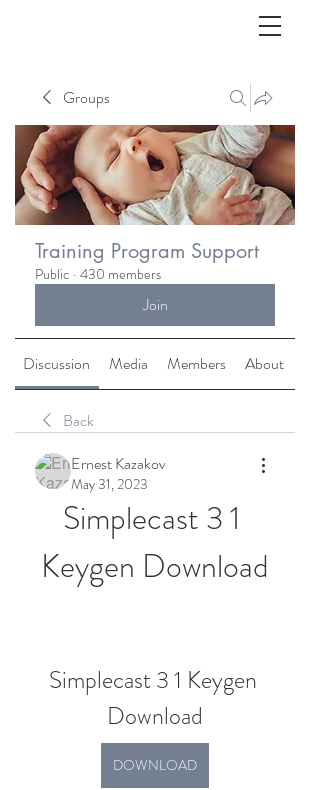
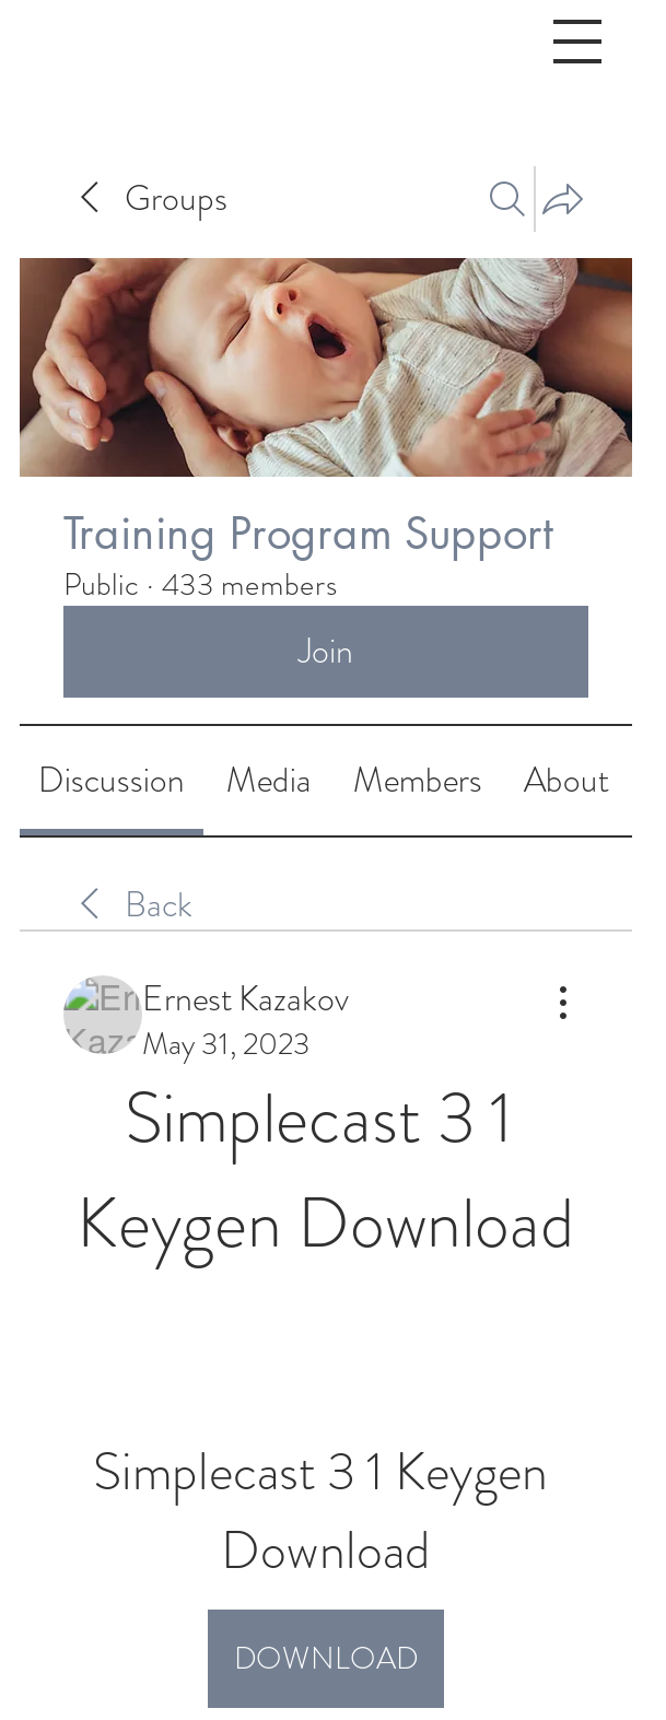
- Public · 430 members
+ Public · 433 members
